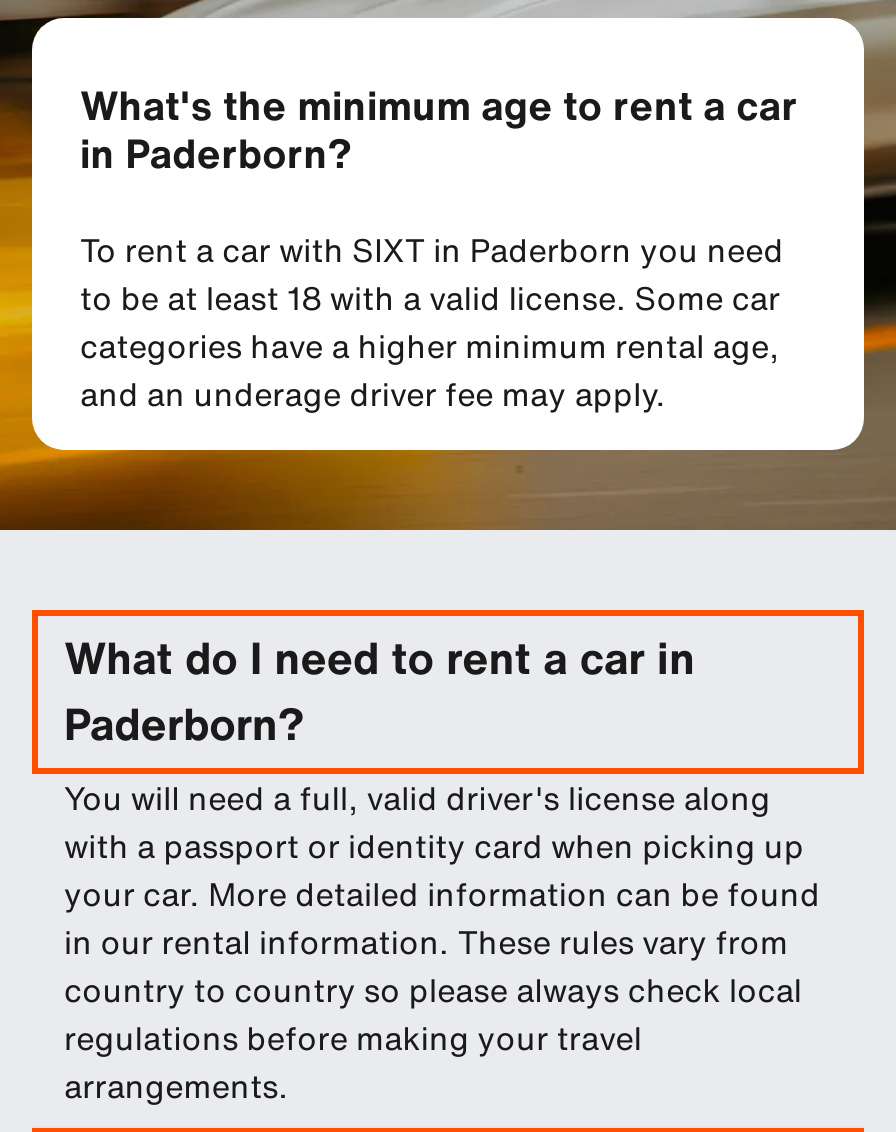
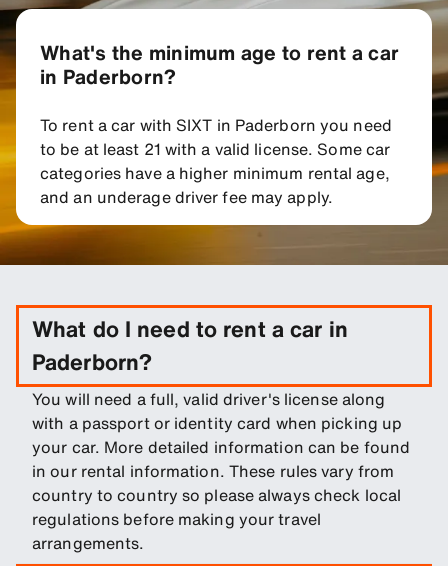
- to be at least 18 with a valid license. Some car
+ to be at least 21 with a valid license. Some car
